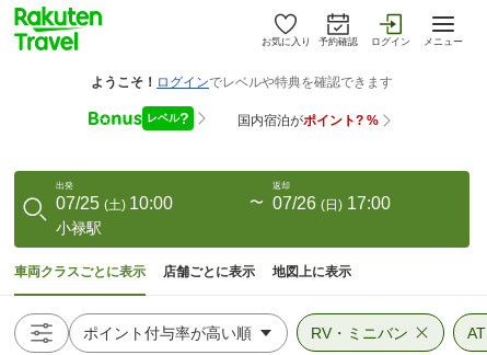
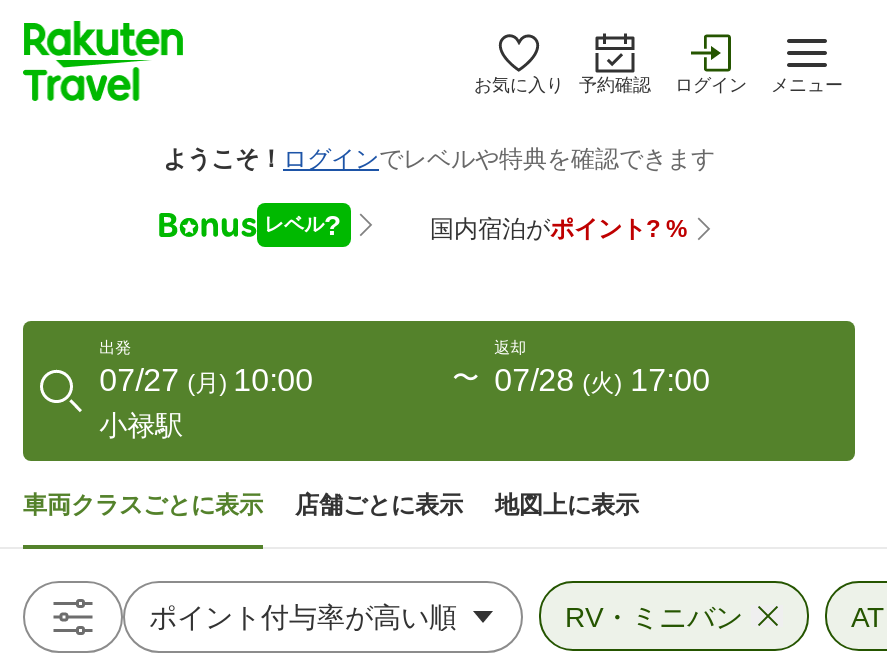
- 07/25 (土) 10:00
+ 07/27 (月) 10:00

- 07/26 (日) 17:00
+ 07/28 (火) 17:00
